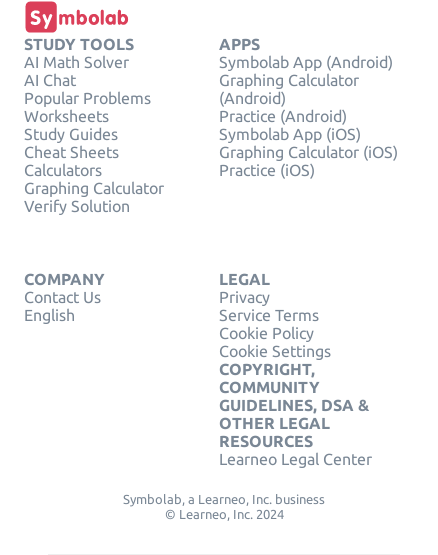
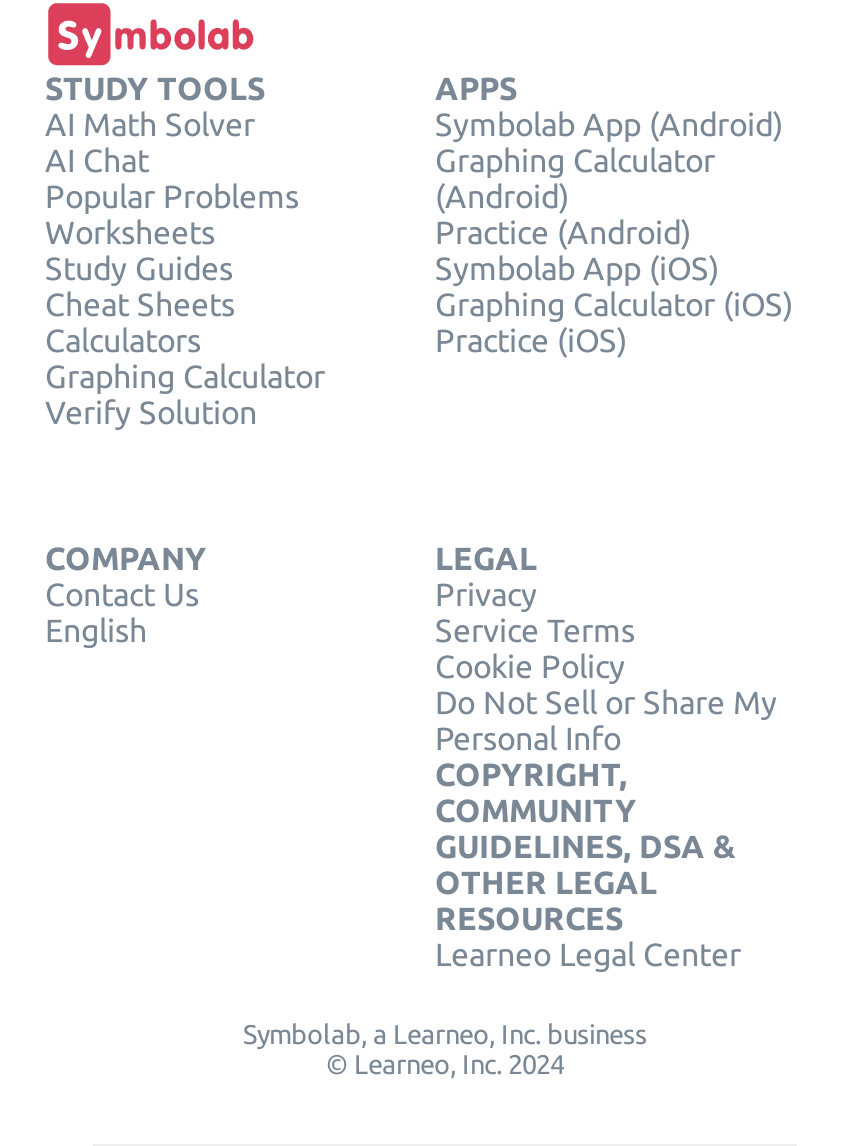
- Cookie Settings
+ Do Not Sell or Share My
+ Personal Info
